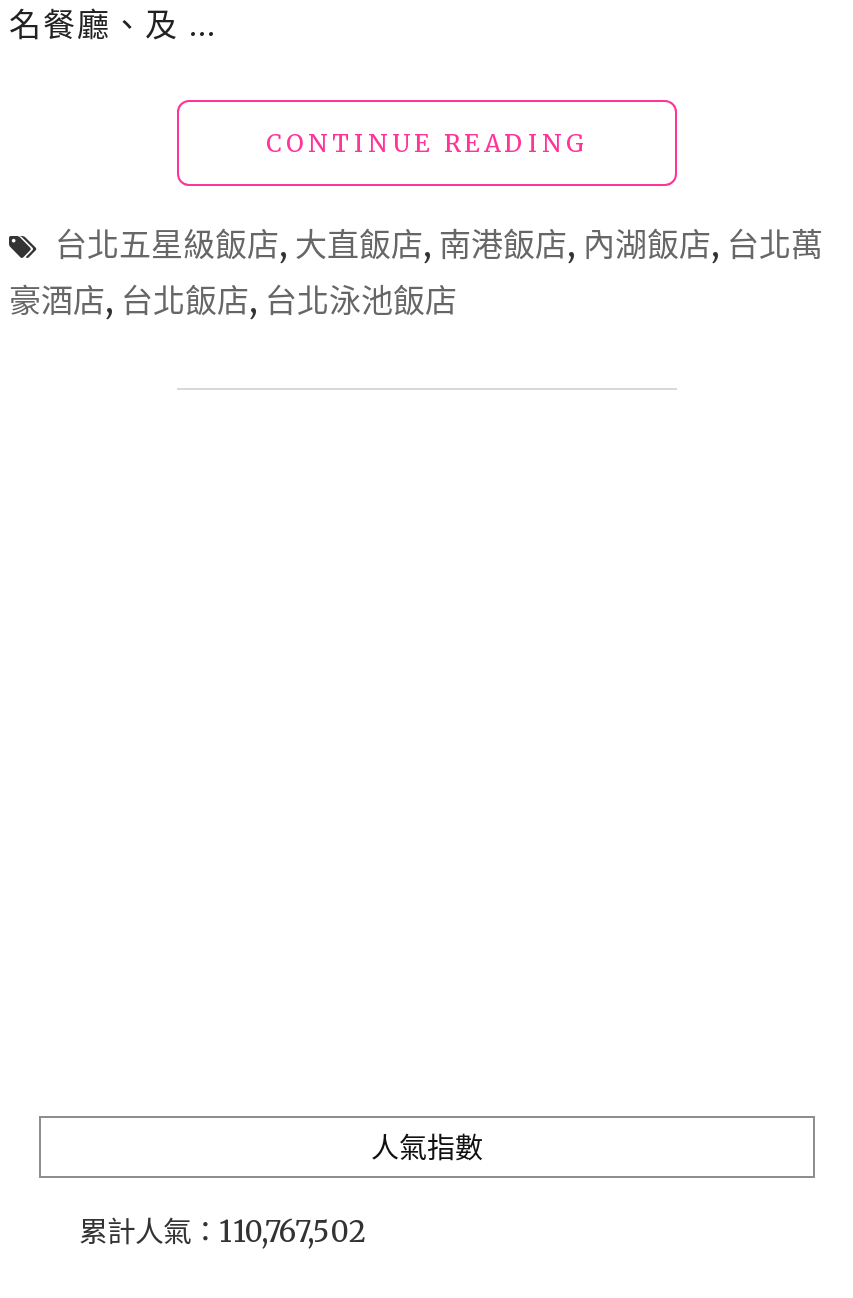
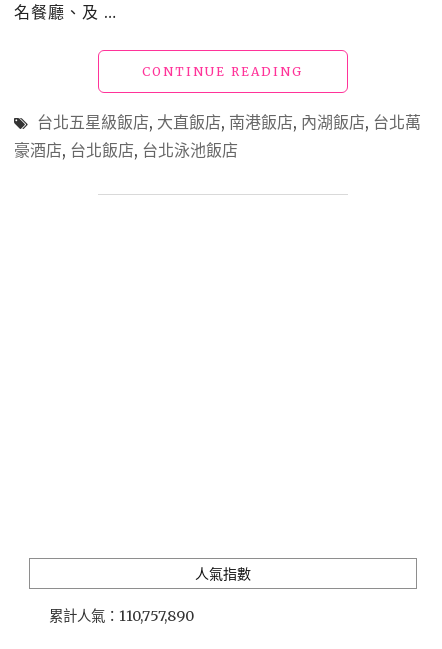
- 累計人氣：110,767,502
+ 累計人氣：110,757,890
